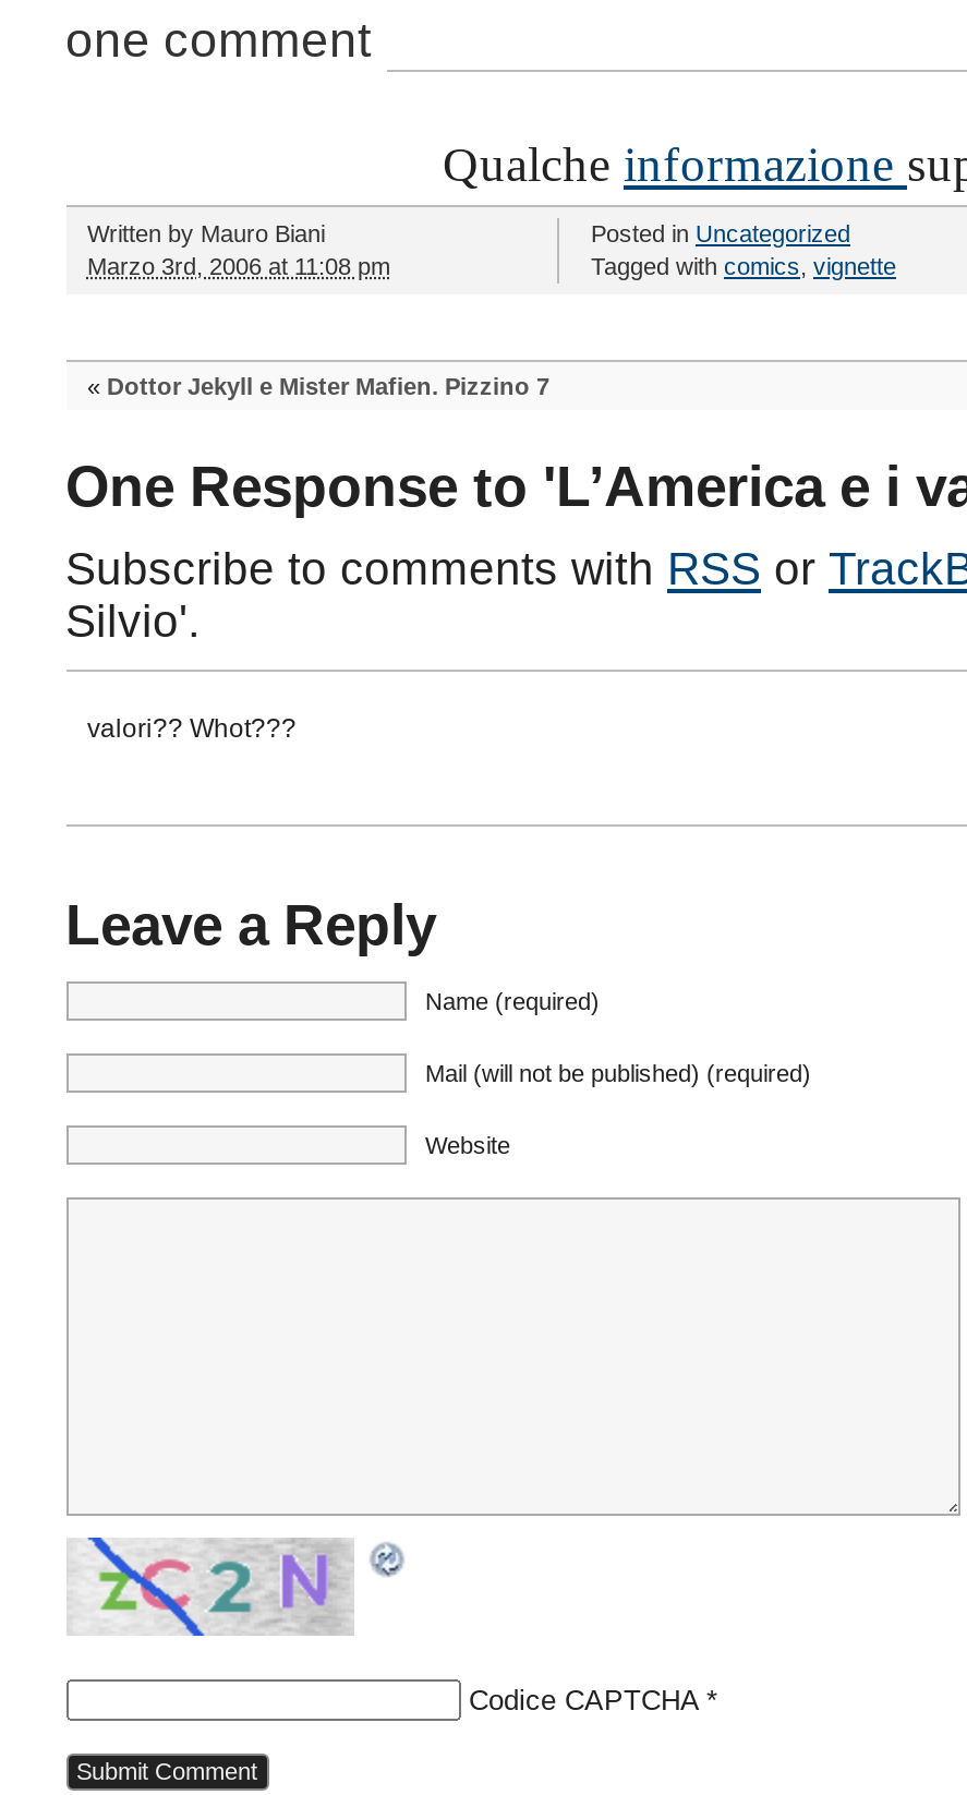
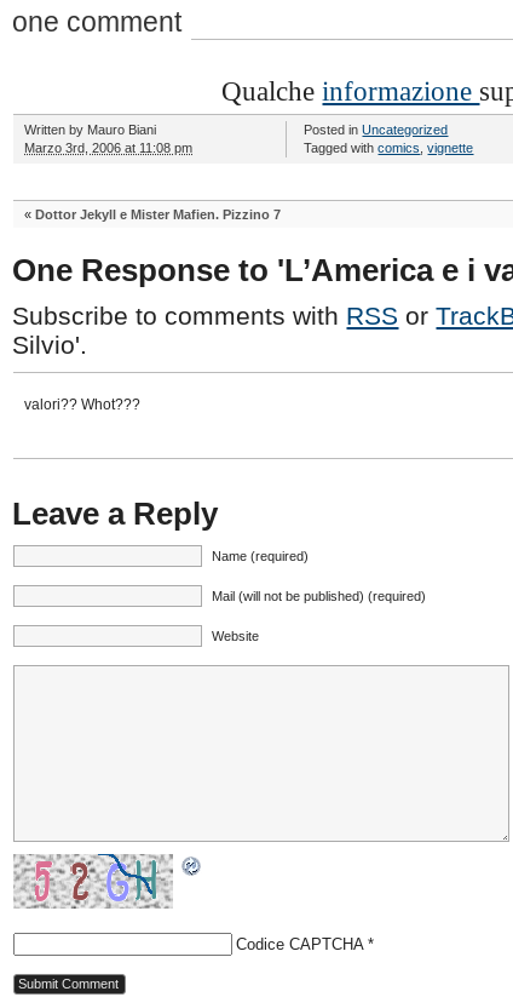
- [image]
+ [image]
